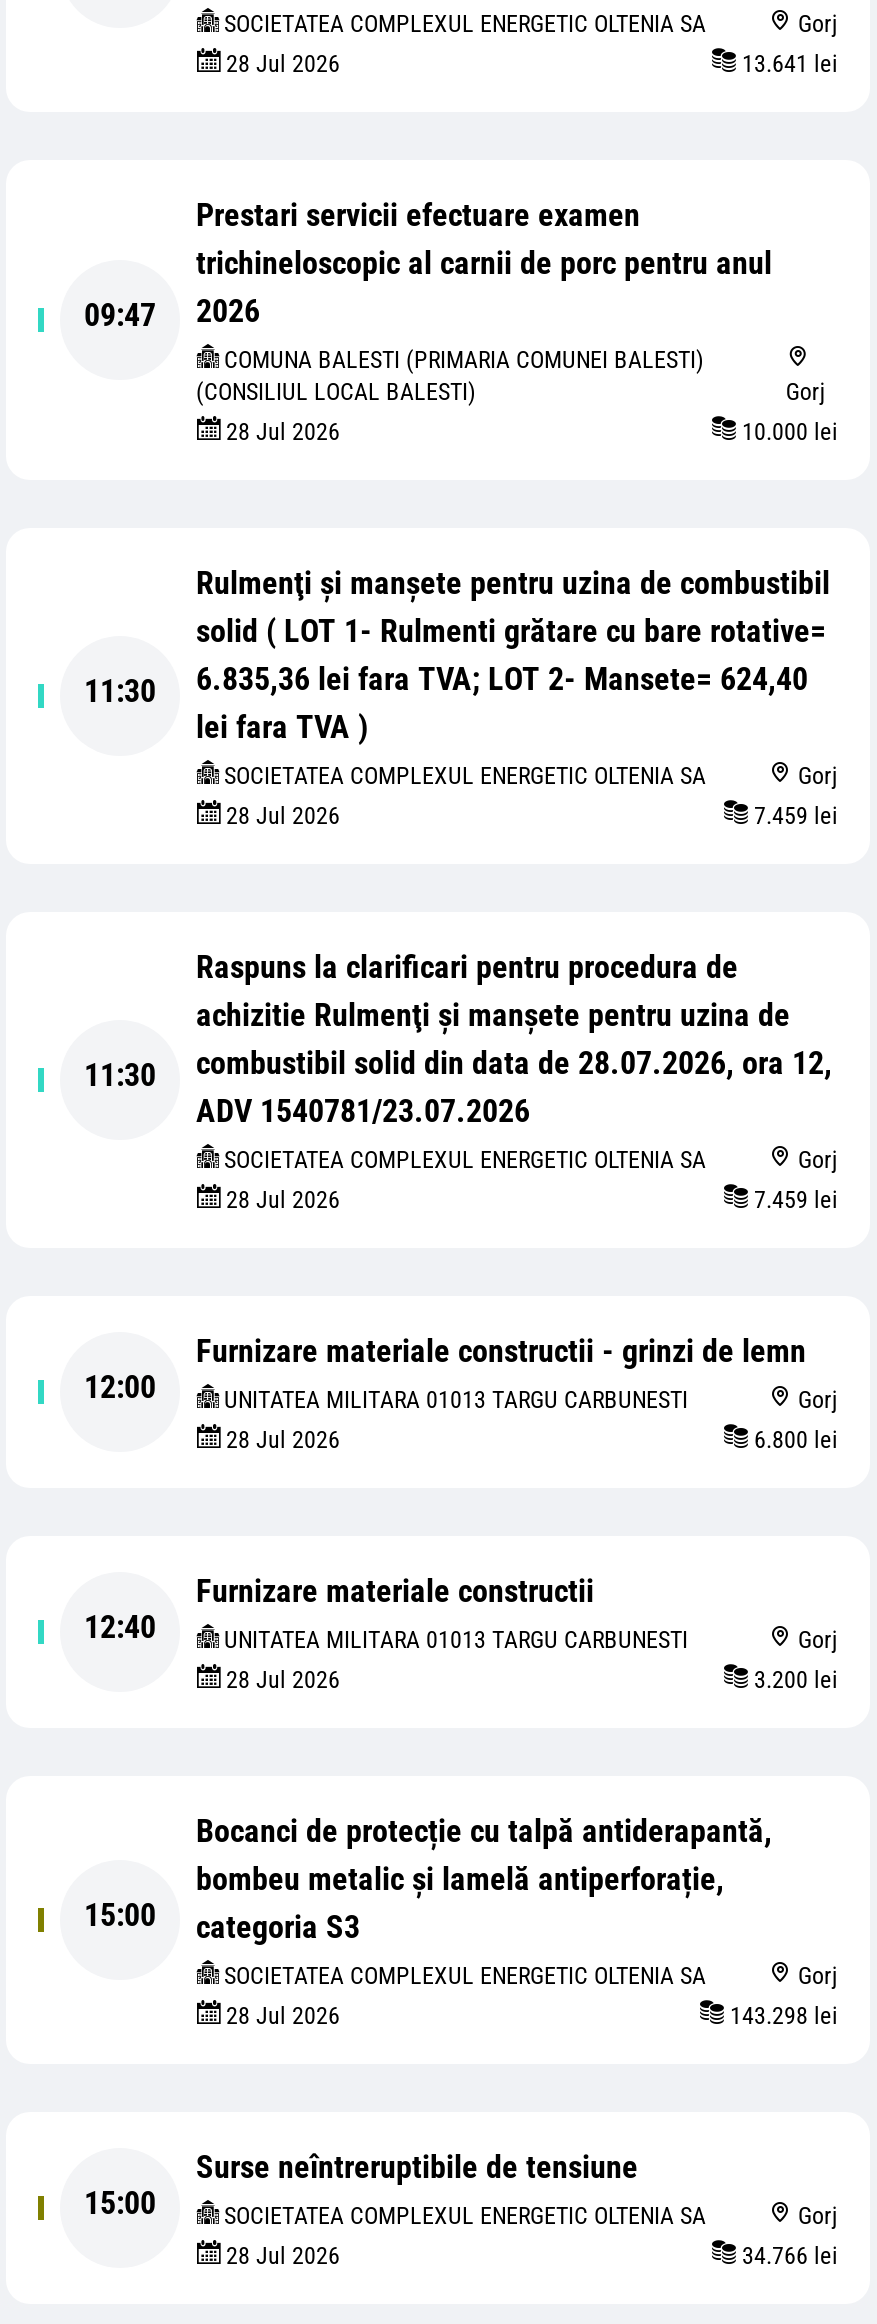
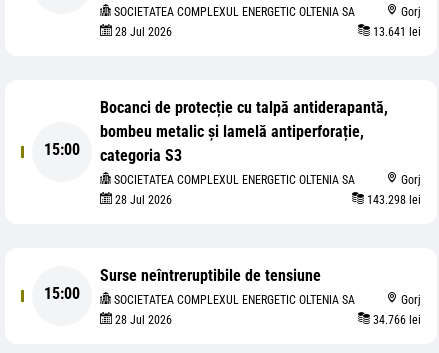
- Prestari servicii efectuare examen
- trichineloscopic al carnii de porc pentru anul
- 2026
- COMUNA BALESTI (PRIMARIA COMUNEI BALESTI)
- (CONSILIUL LOCAL BALESTI)
- Gorj
- 28 Jul 2026
- 10.000 lei

- 09:47

- Rulmenţi şi manşete pentru uzina de combustibil
- solid ( LOT 1- Rulmenti grătare cu bare rotative=
- 6.835,36 lei fara TVA; LOT 2- Mansete= 624,40
- lei fara TVA )
- SOCIETATEA COMPLEXUL ENERGETIC OLTENIA SA
- Gorj
- 28 Jul 2026
- 7.459 lei

- 11:30

- Raspuns la clarificari pentru procedura de
- achizitie Rulmenţi şi manşete pentru uzina de
- combustibil solid din data de 28.07.2026, ora 12,
- ADV 1540781/23.07.2026
- SOCIETATEA COMPLEXUL ENERGETIC OLTENIA SA
- Gorj
- 28 Jul 2026
- 7.459 lei

- 11:30

- Furnizare materiale constructii - grinzi de lemn
- UNITATEA MILITARA 01013 TARGU CARBUNESTI
- Gorj
- 28 Jul 2026
- 6.800 lei

- 12:00

- Furnizare materiale constructii
- UNITATEA MILITARA 01013 TARGU CARBUNESTI
- Gorj
- 28 Jul 2026
- 3.200 lei

- 12:40
